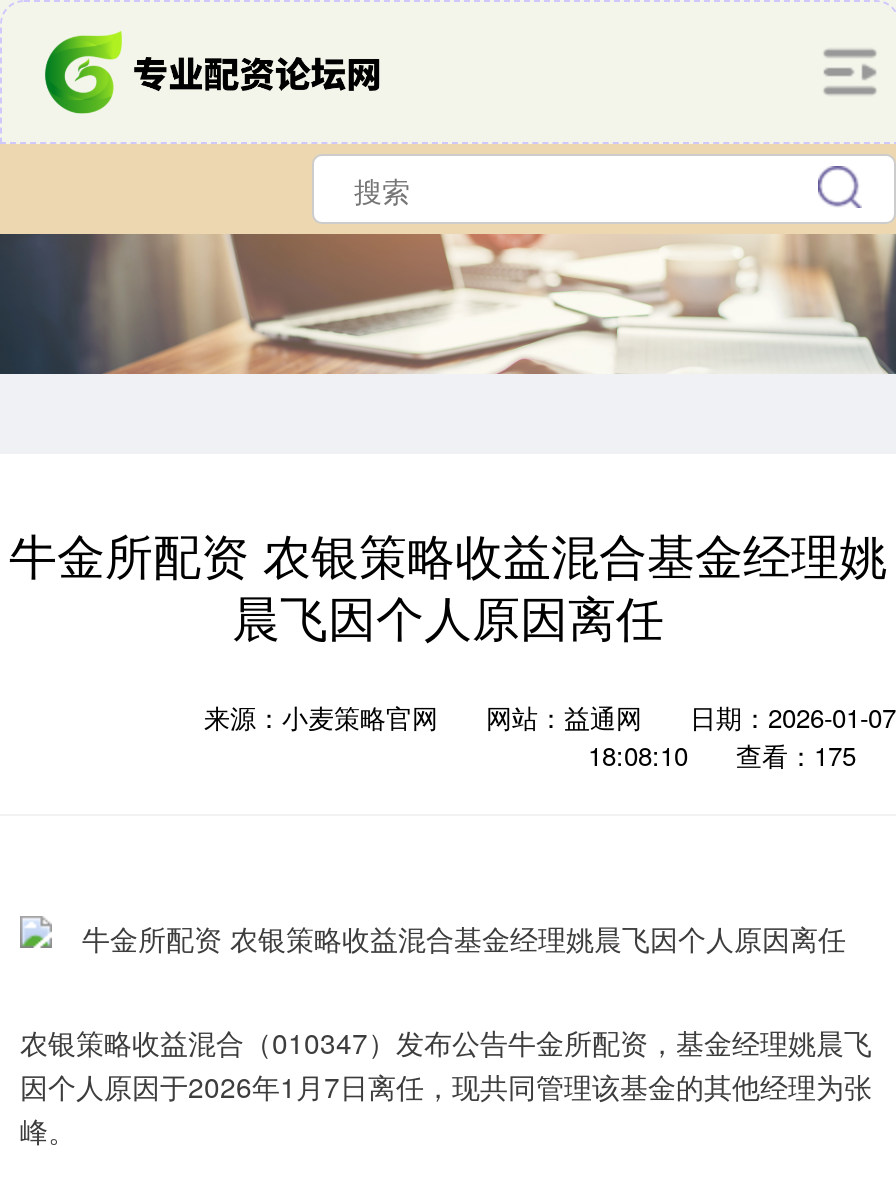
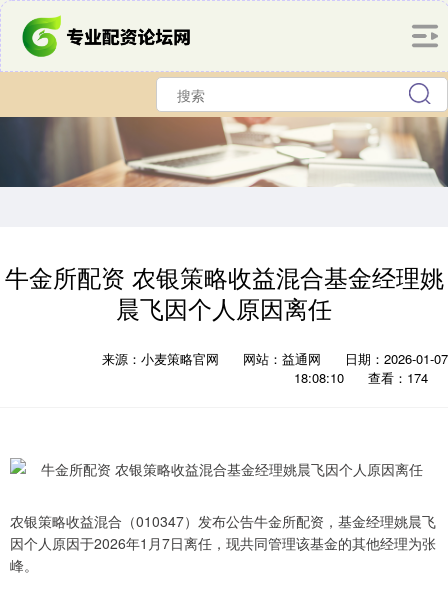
- 18:08:10 查看：175
+ 18:08:10 查看：174
